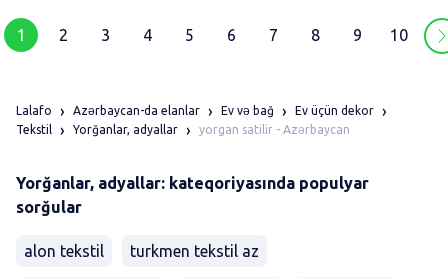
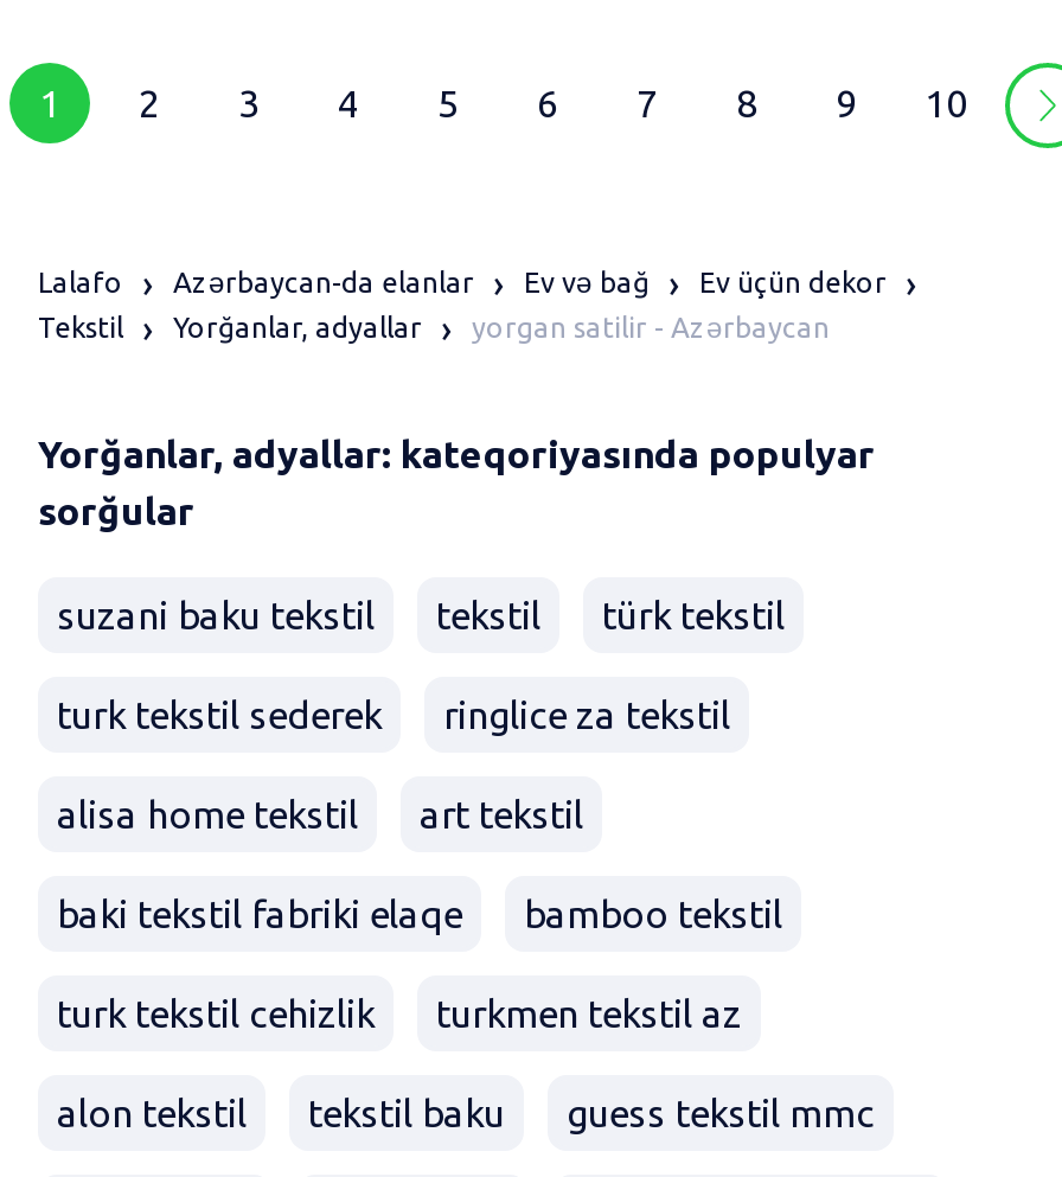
+ suzani baku tekstil
+ tekstil
+ türk tekstil
+ turk tekstil sederek
+ ringlice za tekstil
+ alisa home tekstil
+ art tekstil
+ baki tekstil fabriki elaqe
+ bamboo tekstil
+ turk tekstil cehizlik

moved down: turkmen tekstil az

+ tekstil baku
+ guess tekstil mmc
